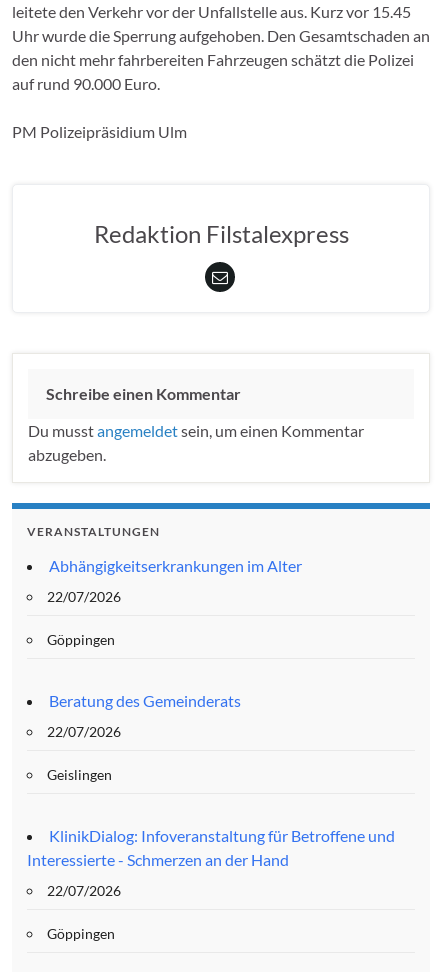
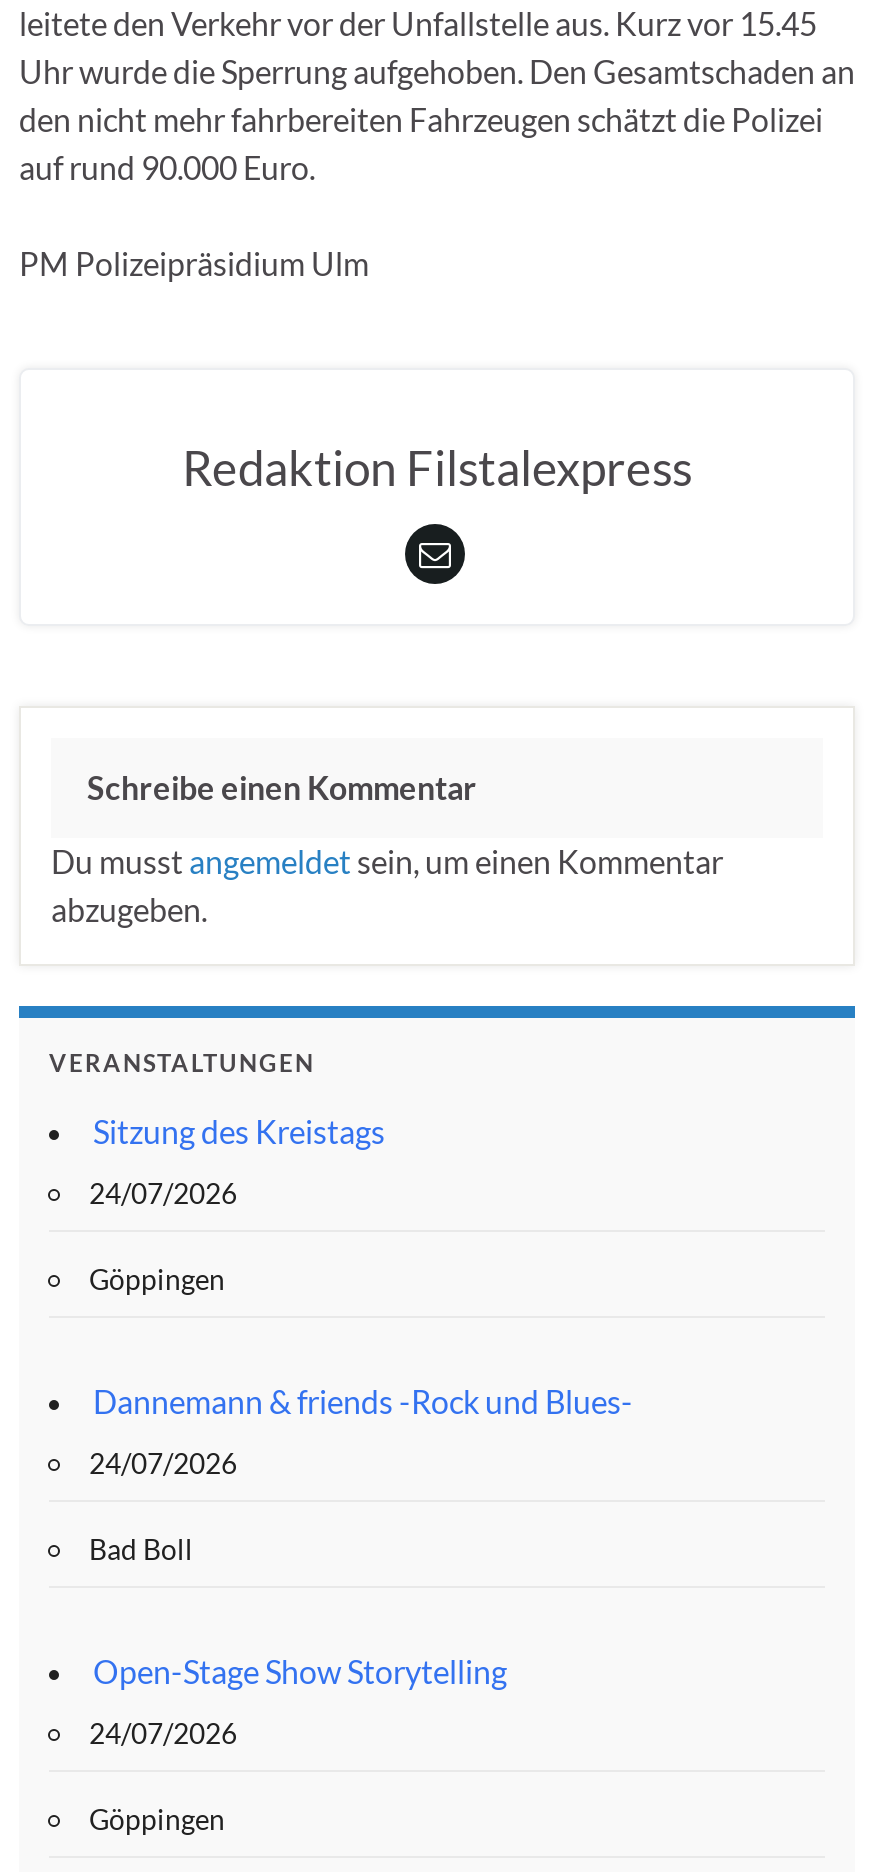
- Abhängigkeitserkrankungen im Alter
+ Sitzung des Kreistags

- 22/07/2026
+ 24/07/2026

- Beratung des Gemeinderats
+ Dannemann & friends -Rock und Blues-

- 22/07/2026
+ 24/07/2026

- Geislingen
+ Bad Boll

- KlinikDialog: Infoveranstaltung für Betroffene und
- Interessierte - Schmerzen an der Hand
+ Open-Stage Show Storytelling

- 22/07/2026
+ 24/07/2026
